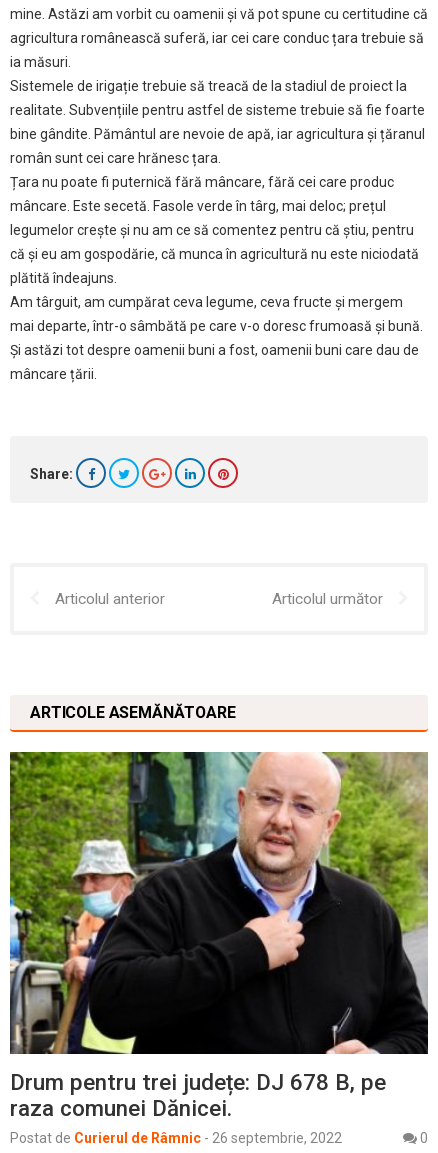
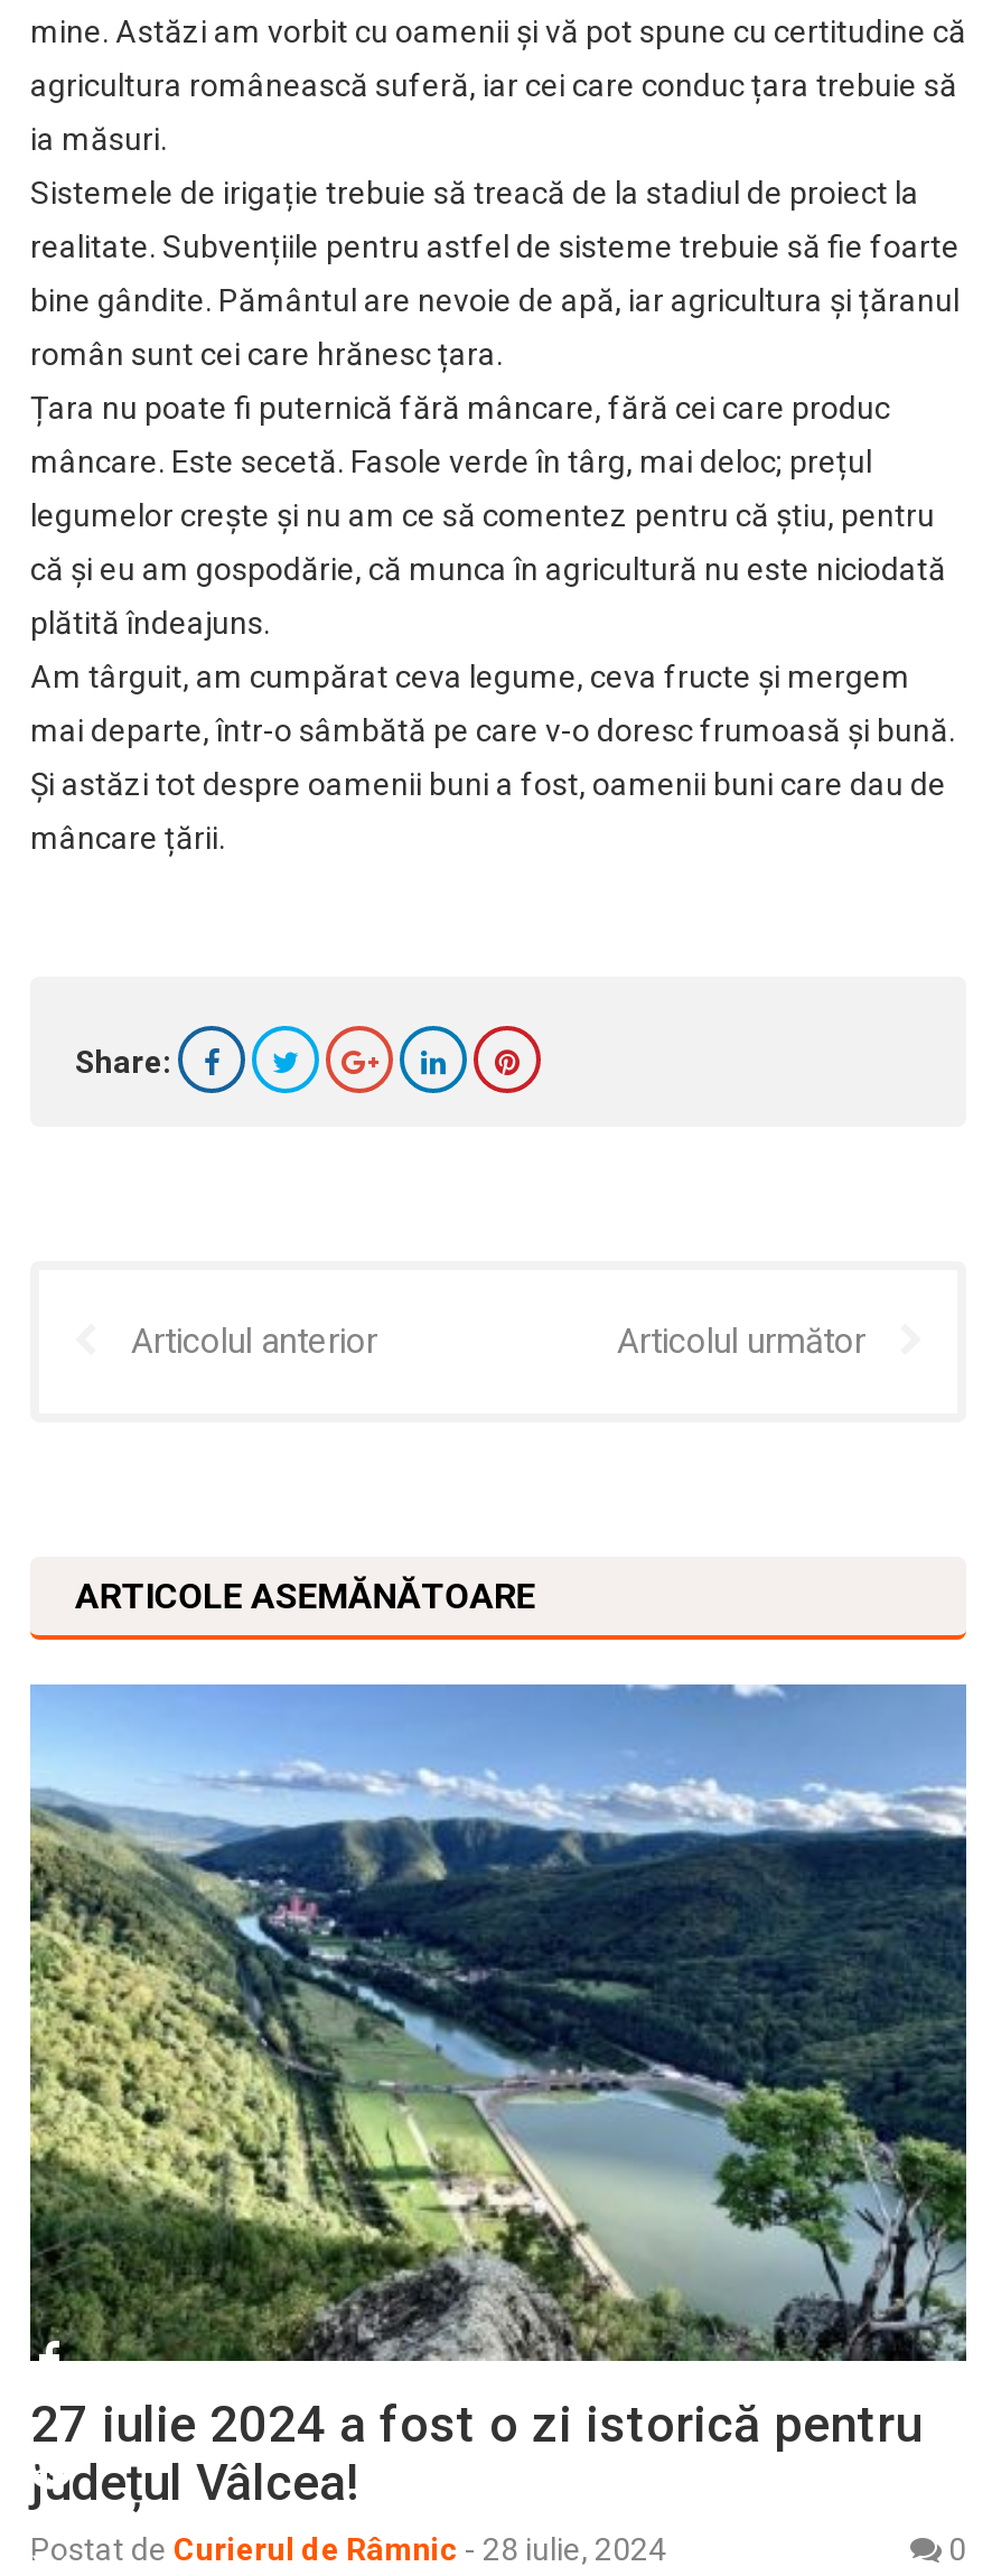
- [image]
- Drum pentru trei județe: DJ 678 B, pe
- raza comunei Dănicei.
- Postat de Curierul de Râmnic - 26 septembrie, 2022
+ [image]
+ 27 iulie 2024 a fost o zi istorică pentru
+ județul Vâlcea!
+ Postat de Curierul de Râmnic - 28 iulie, 2024
